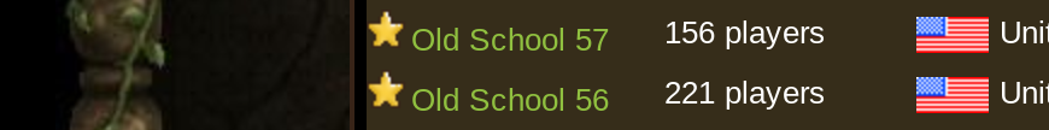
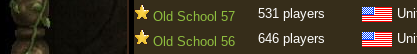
- Old School 57 156 players
+ Old School 57 531 players

- Old School 56 221 players
+ Old School 56 646 players
